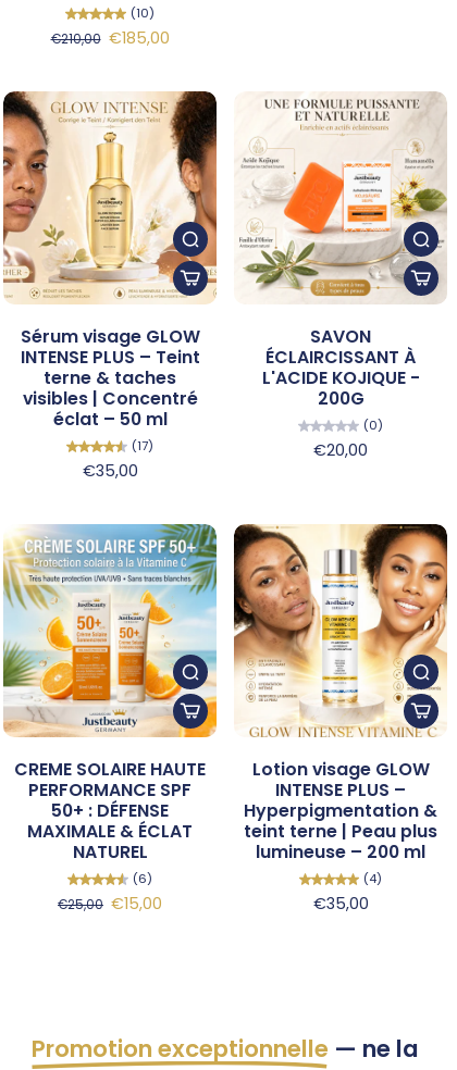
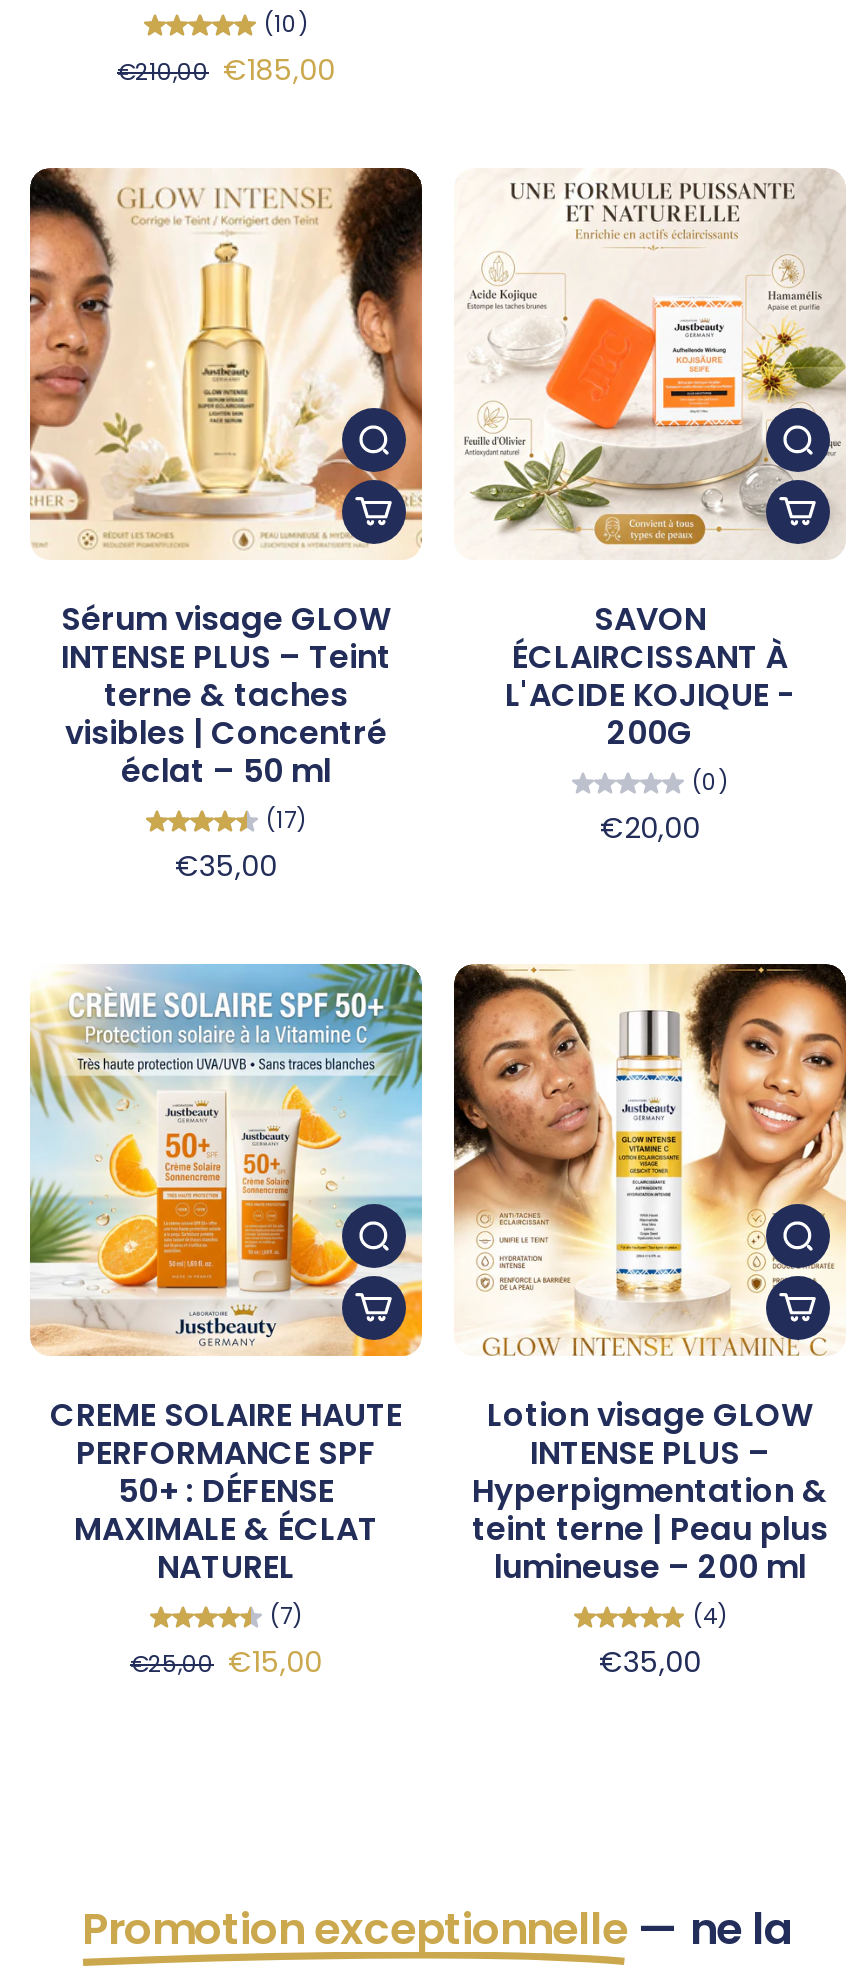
- (6)
+ (7)
